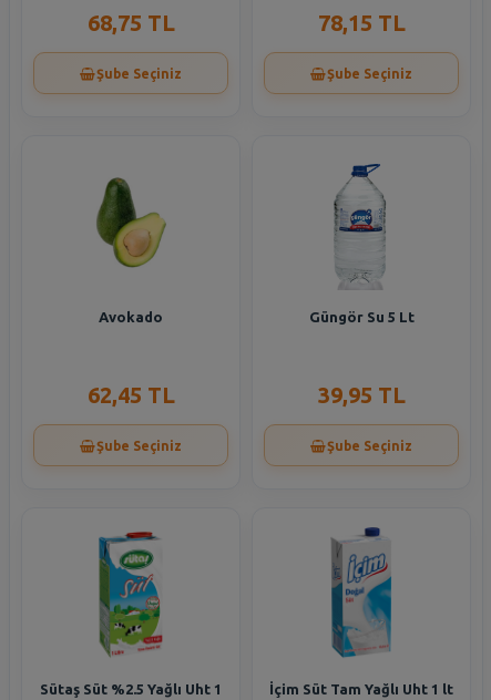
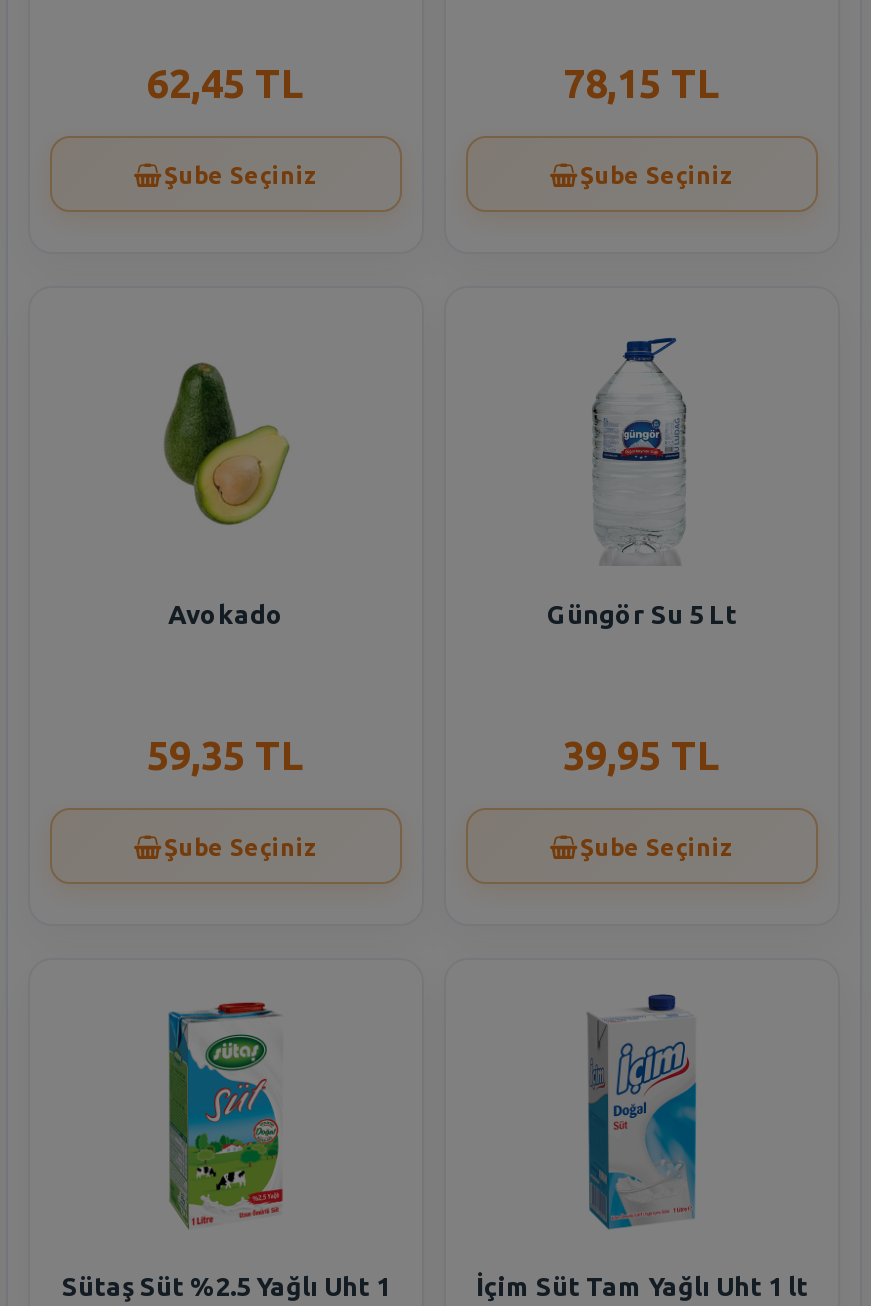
- 68,75 TL
+ 62,45 TL

- 62,45 TL
+ 59,35 TL
